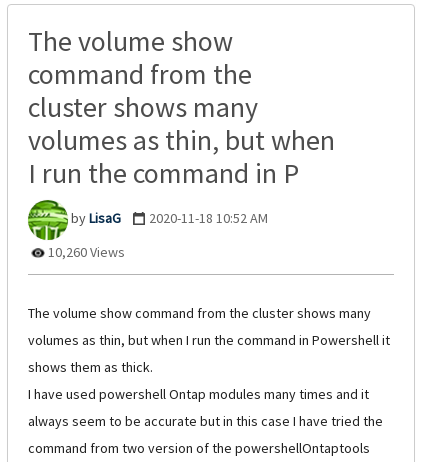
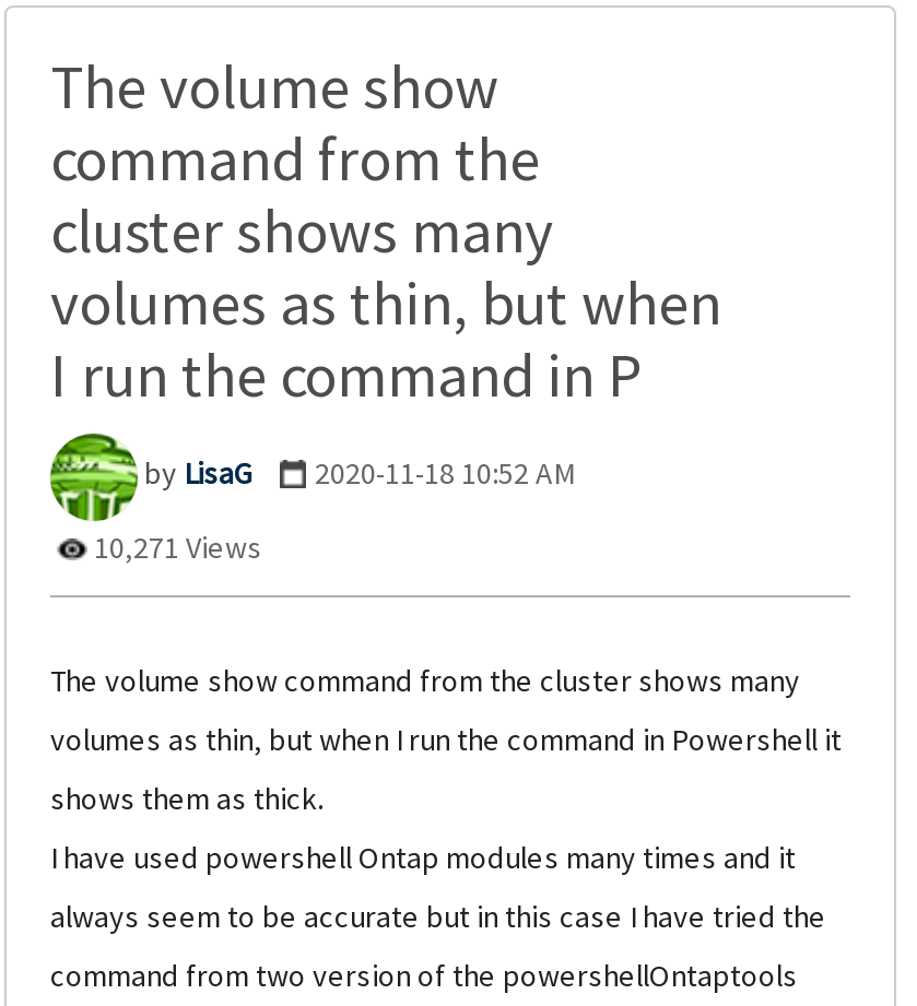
- 10,260 Views
+ 10,271 Views
